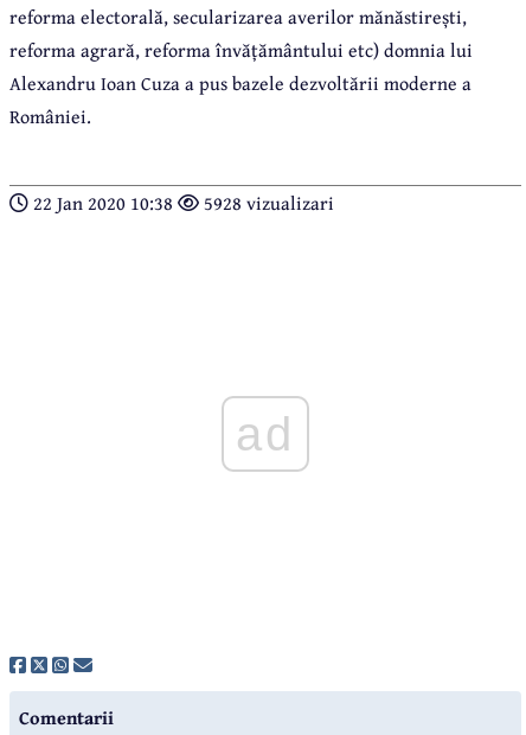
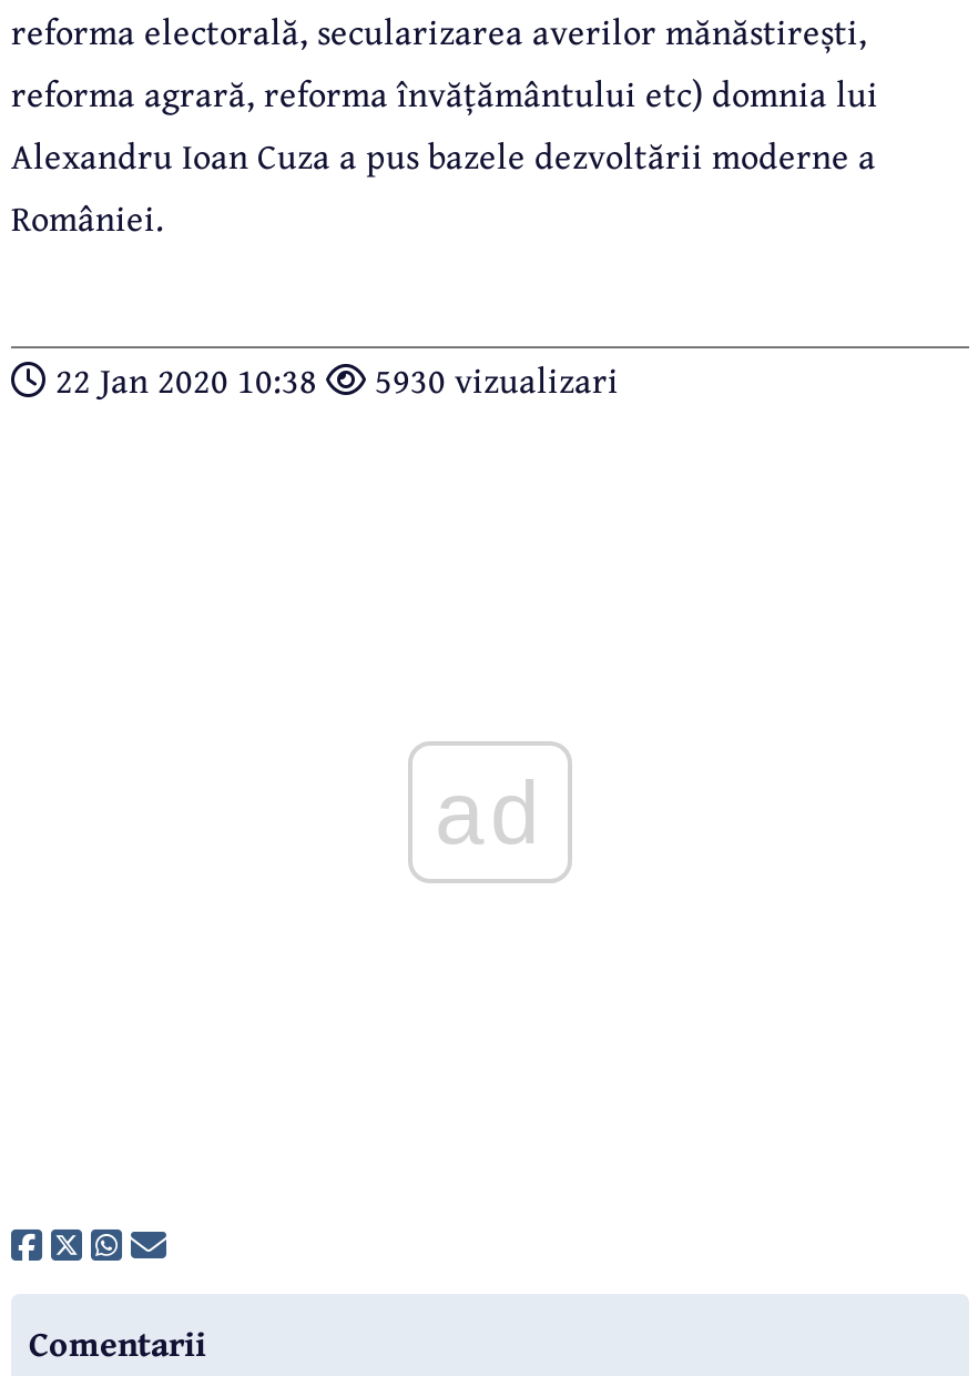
- 22 Jan 2020 10:38 5928 vizualizari
+ 22 Jan 2020 10:38 5930 vizualizari
